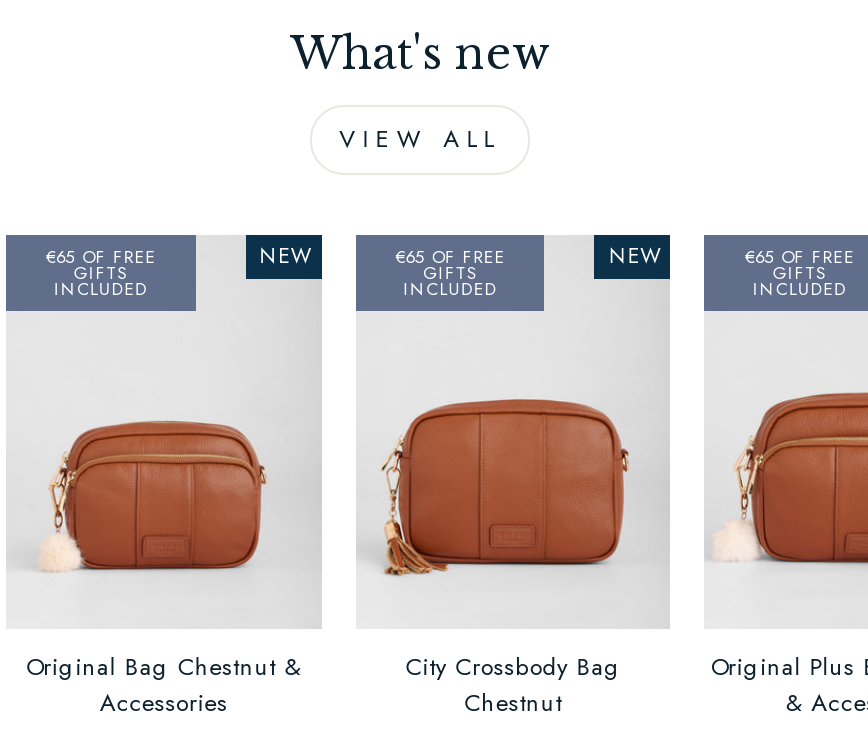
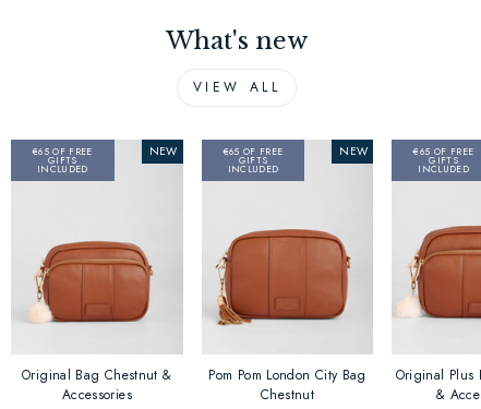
- City Crossbody Bag
+ Pom Pom London City Bag
